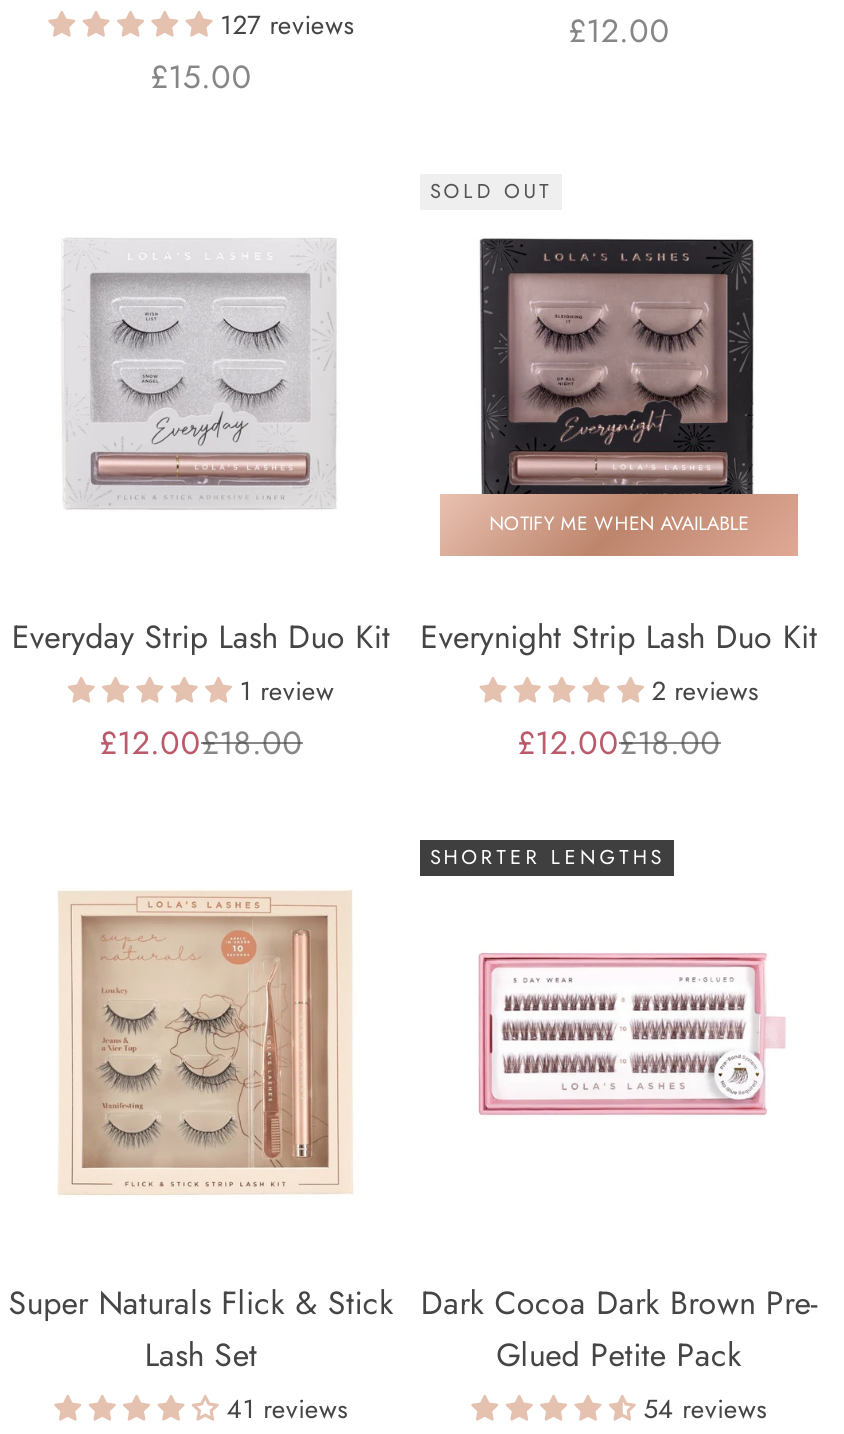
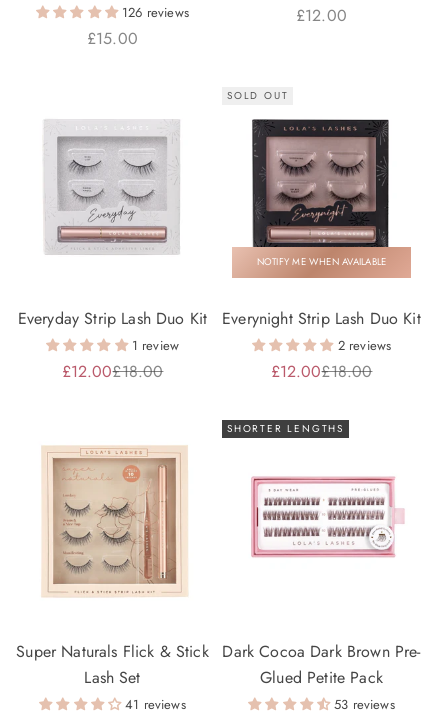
- 127 reviews
+ 126 reviews

- 54 reviews
+ 53 reviews
